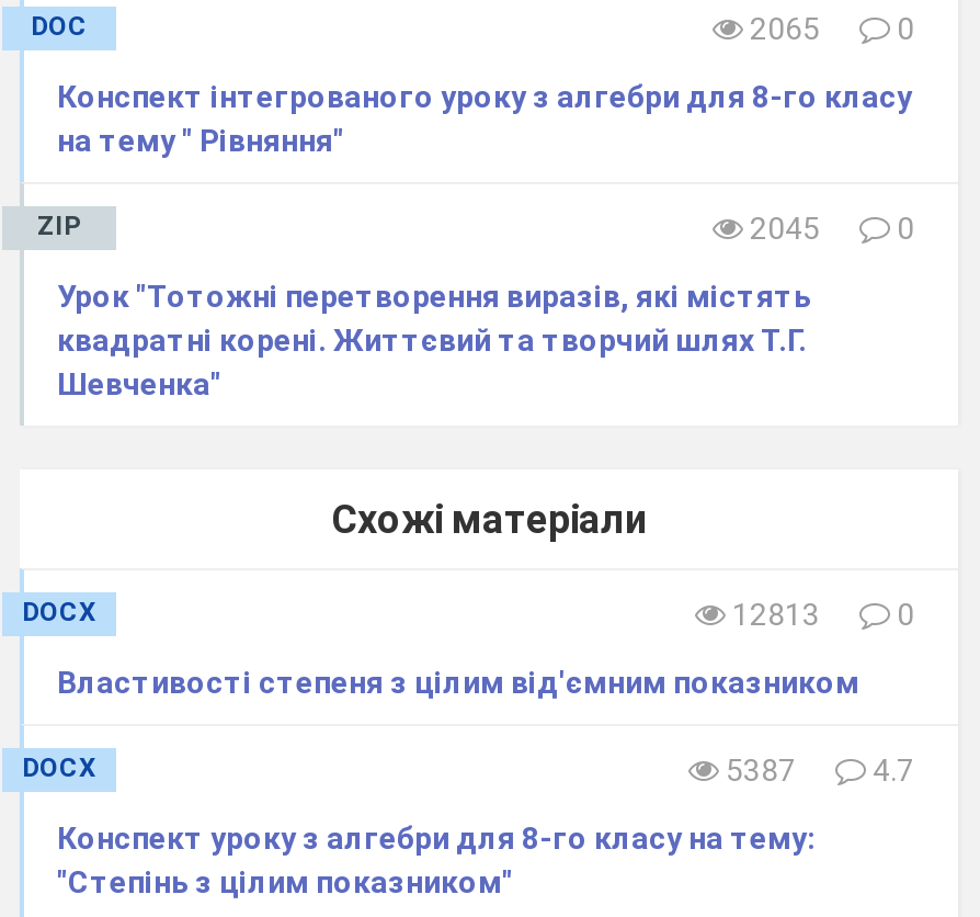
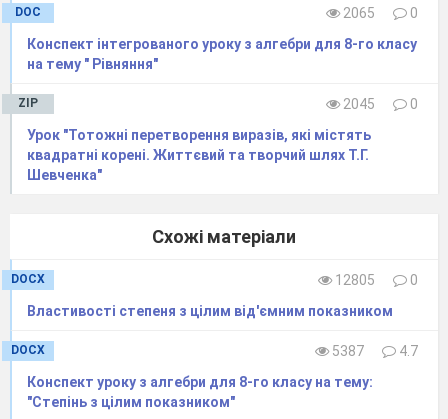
- 12813 0
+ 12805 0
